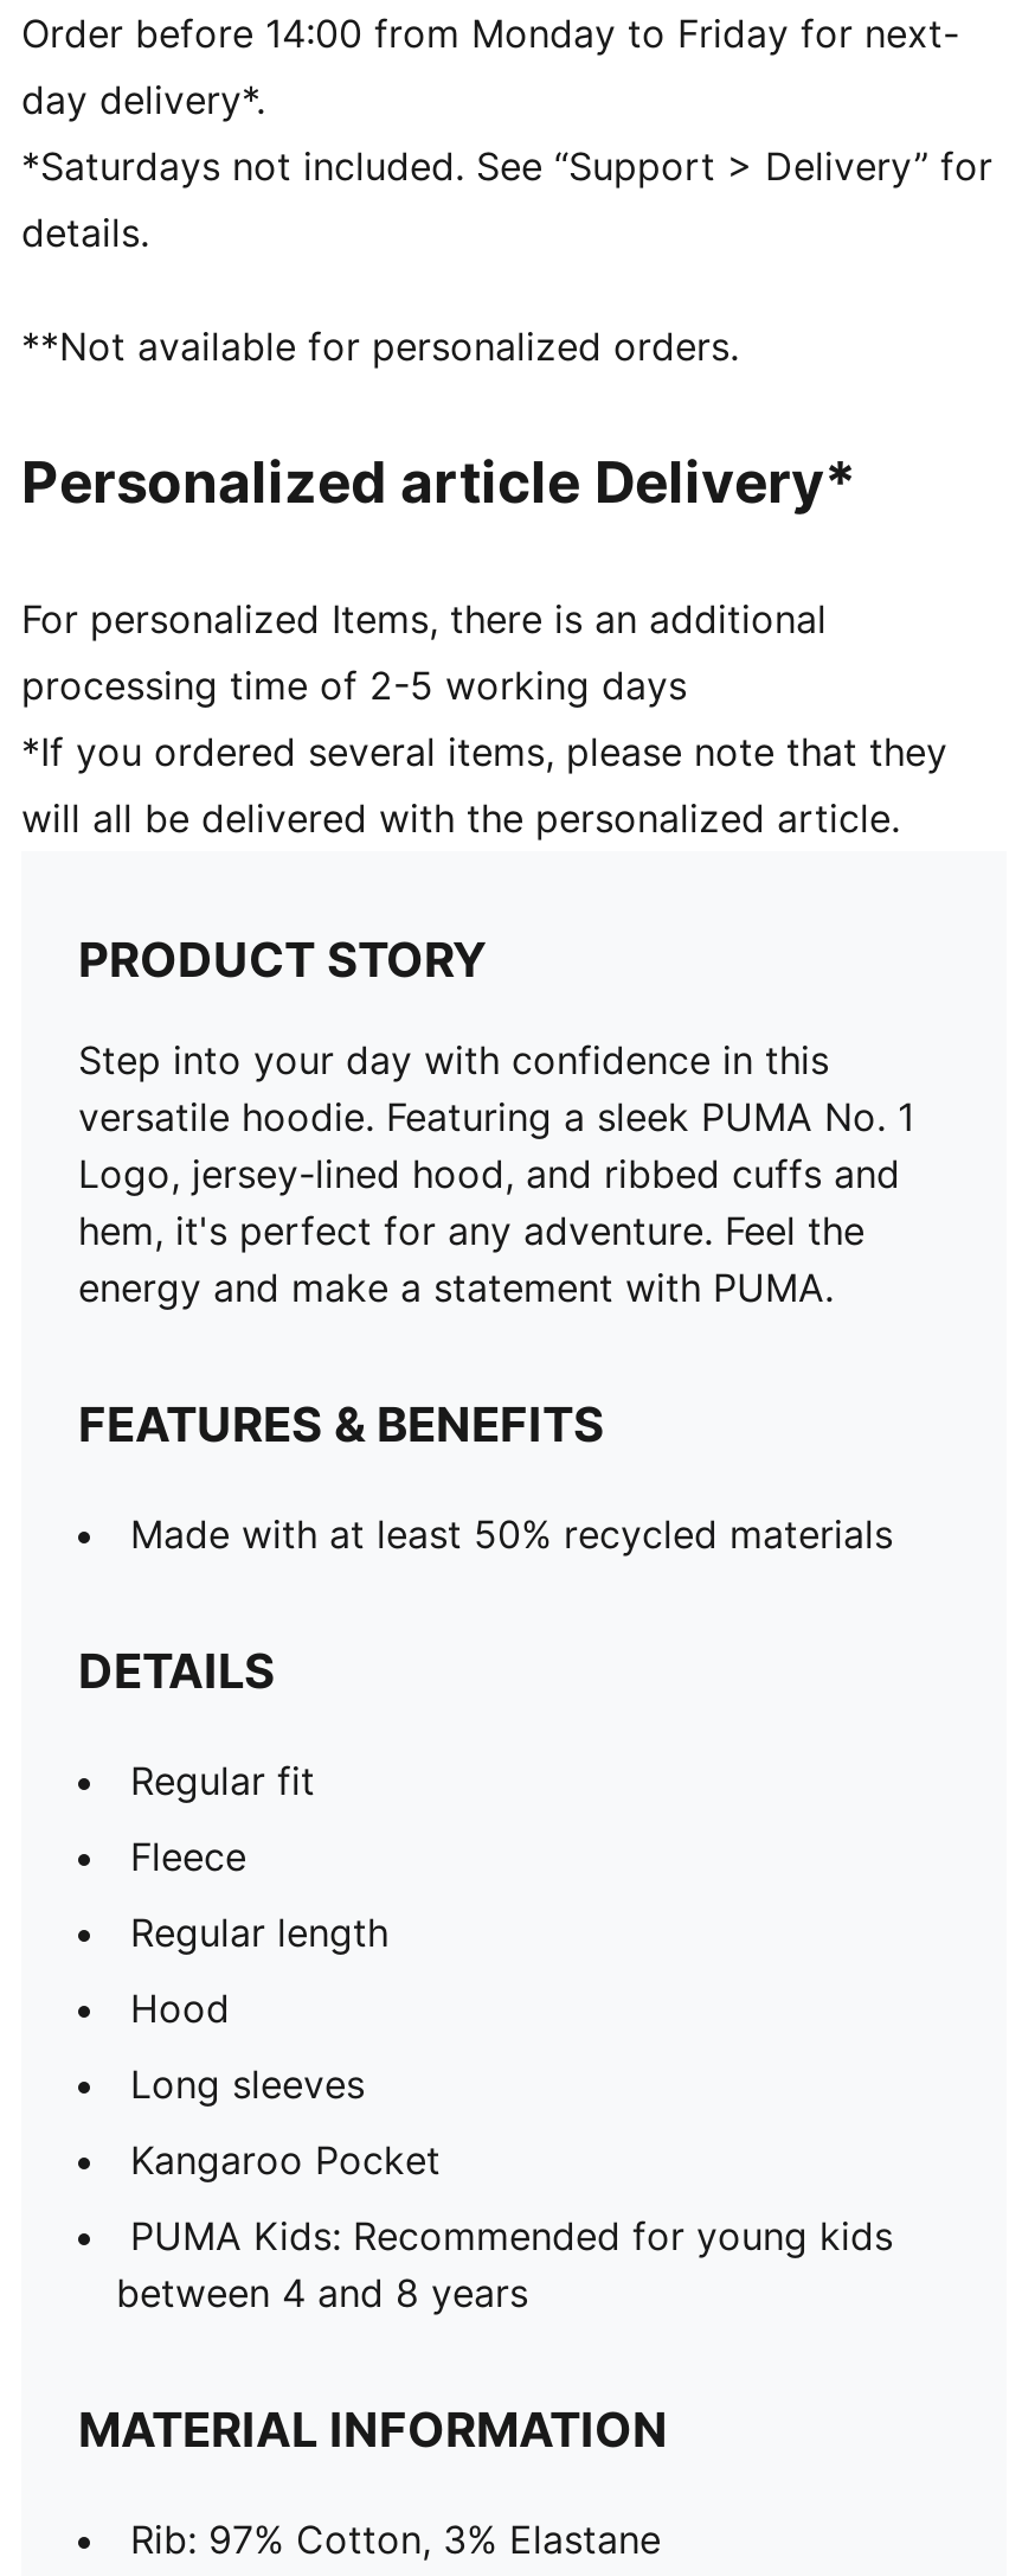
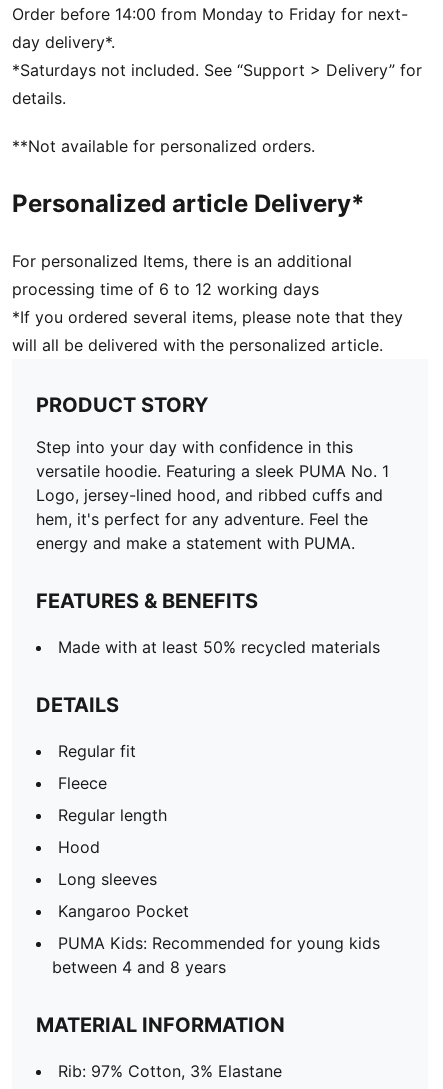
- processing time of 2-5 working days
+ processing time of 6 to 12 working days
